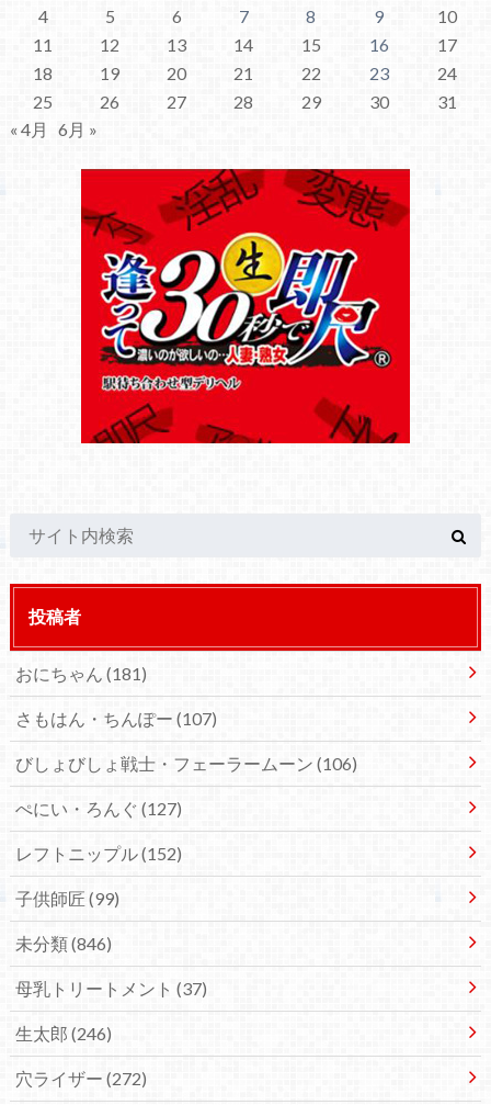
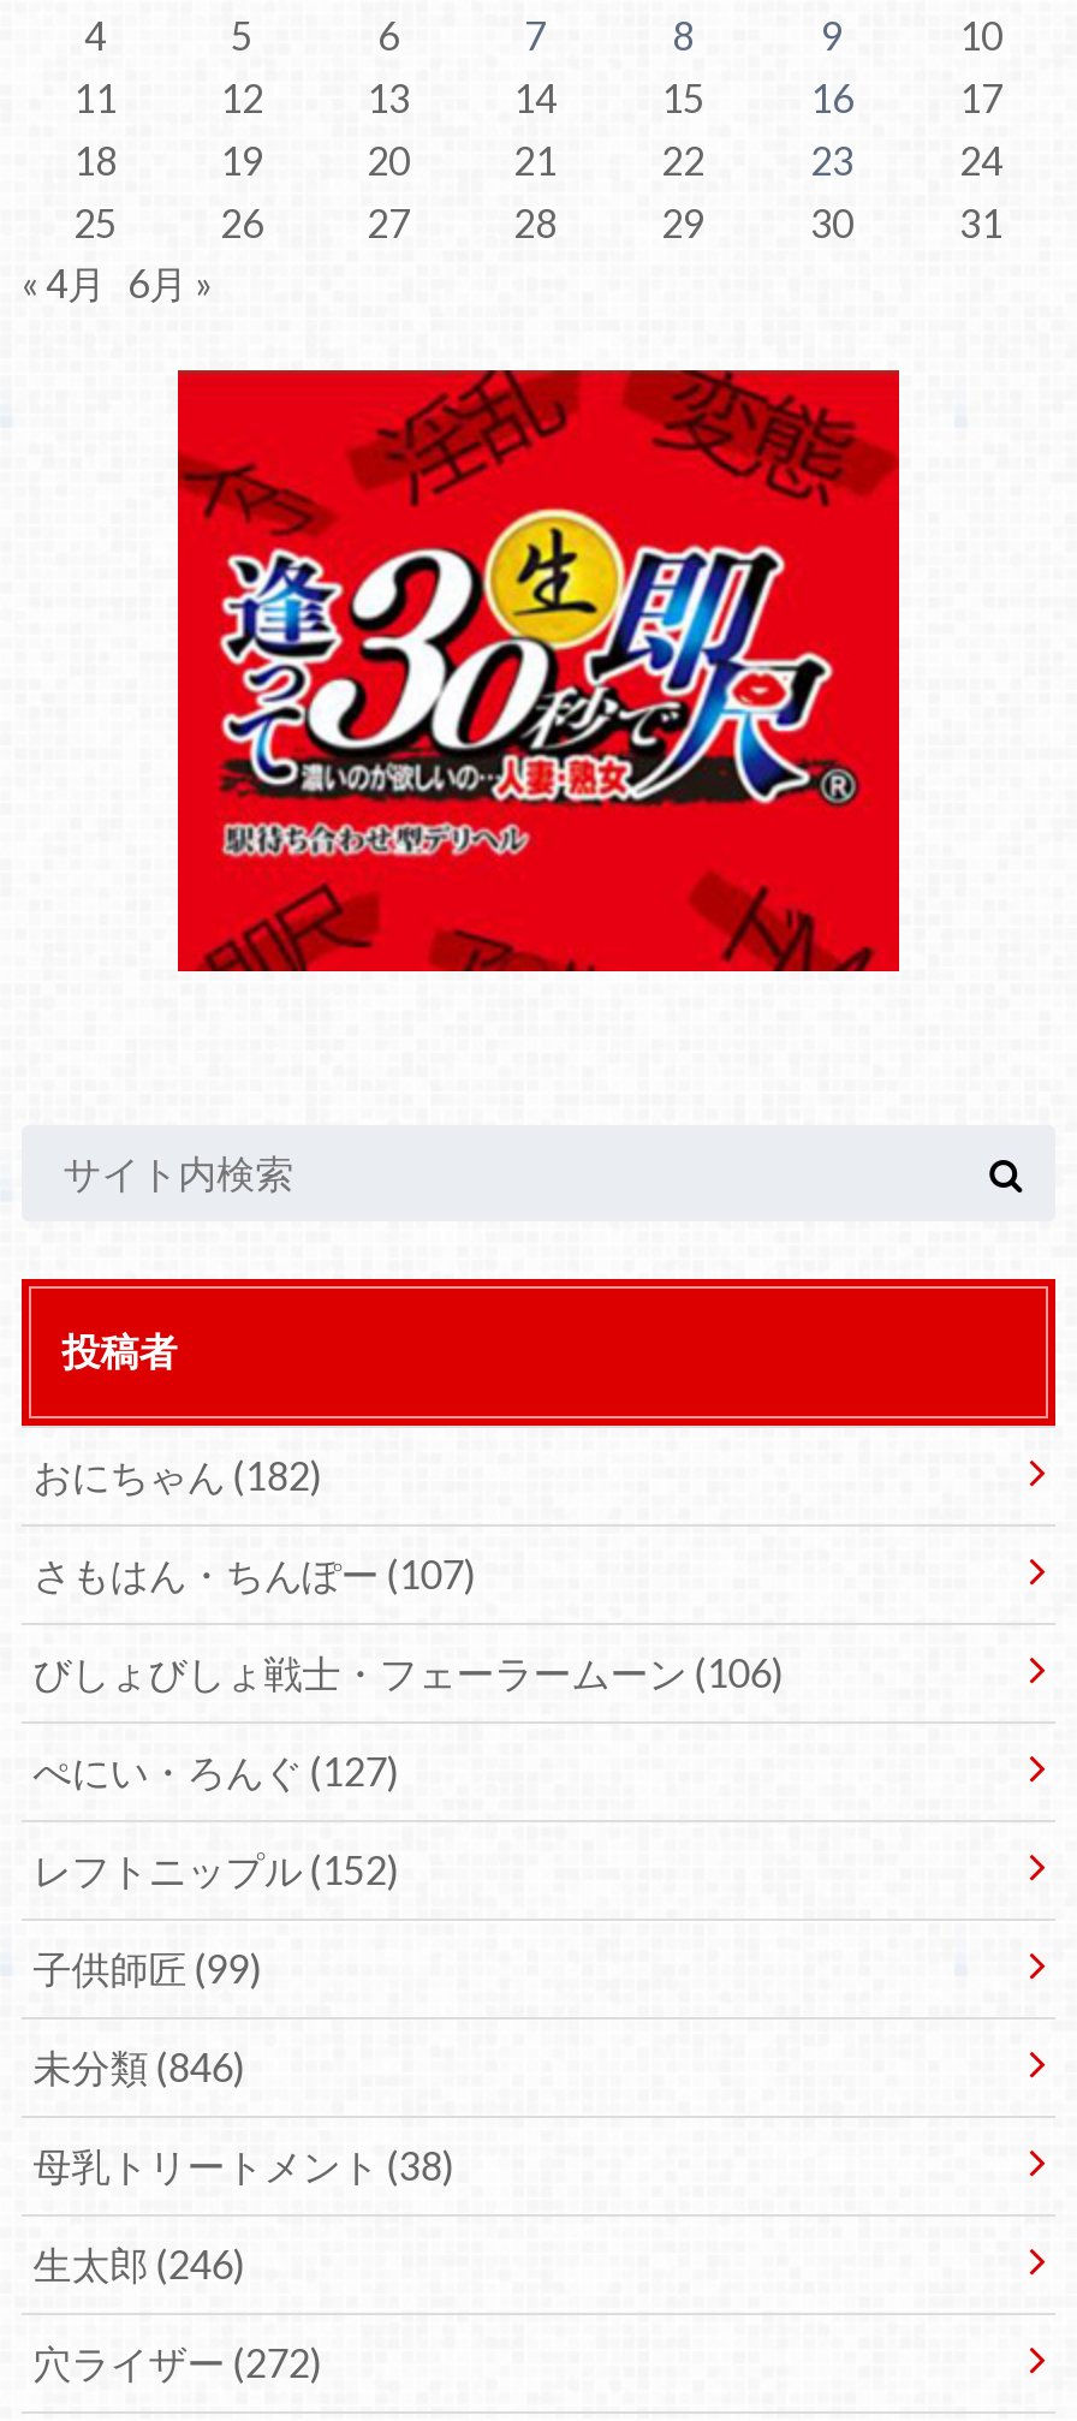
- おにちゃん(181)
+ おにちゃん(182)

- 母乳トリートメント(37)
+ 母乳トリートメント(38)
